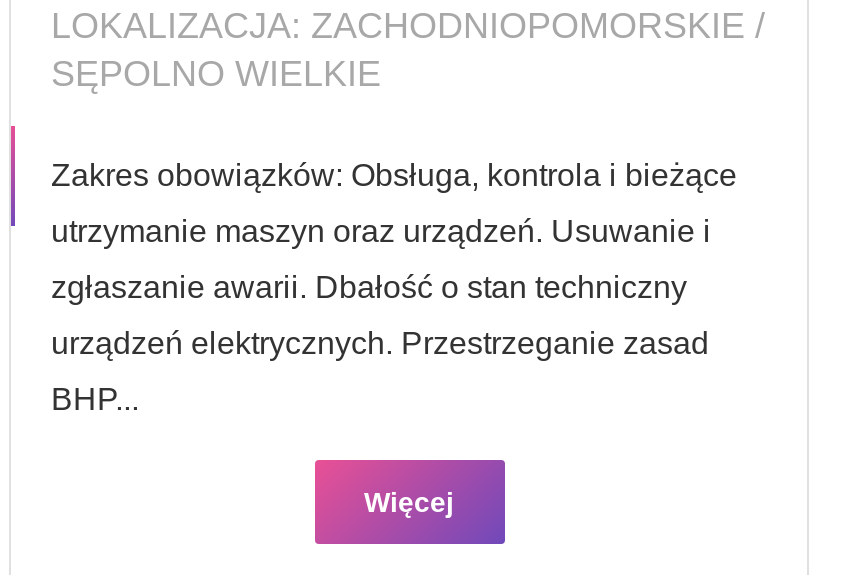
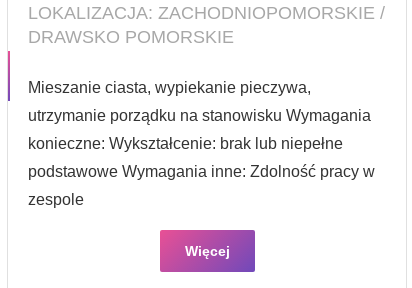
- SĘPOLNO WIELKIE
+ DRAWSKO POMORSKIE

- Zakres obowiązków: Obsługa, kontrola i bieżące
+ Mieszanie ciasta, wypiekanie pieczywa,

- utrzymanie maszyn oraz urządzeń. Usuwanie i
+ utrzymanie porządku na stanowisku Wymagania

- zgłaszanie awarii. Dbałość o stan techniczny
+ konieczne: Wykształcenie: brak lub niepełne

- urządzeń elektrycznych. Przestrzeganie zasad
+ podstawowe Wymagania inne: Zdolność pracy w

- BHP...
+ zespole
